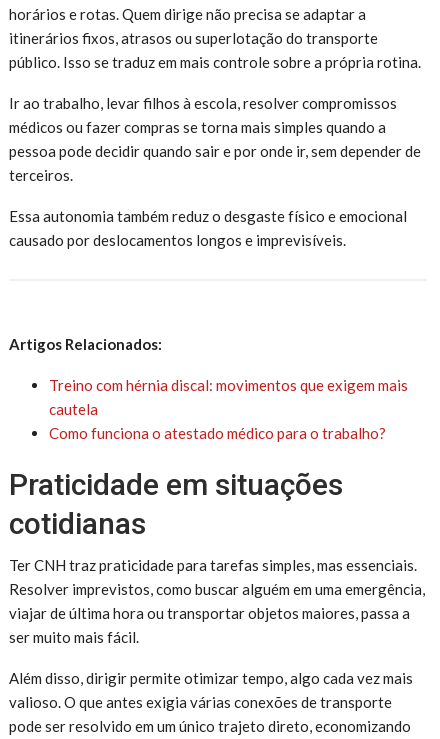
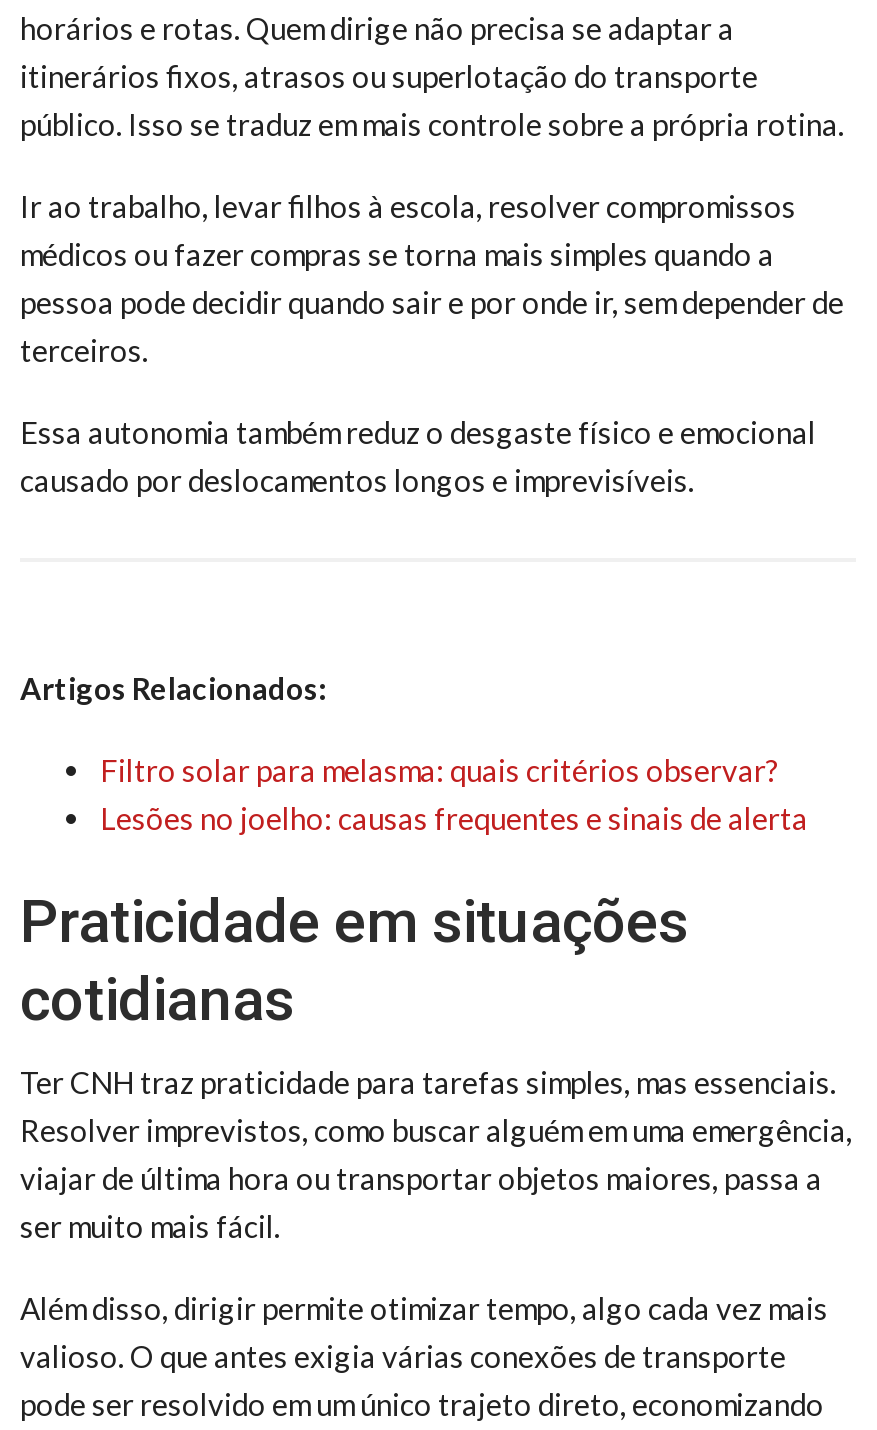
- Treino com hérnia discal: movimentos que exigem mais
- cautela
- Como funciona o atestado médico para o trabalho?
+ Filtro solar para melasma: quais critérios observar?
+ Lesões no joelho: causas frequentes e sinais de alerta
